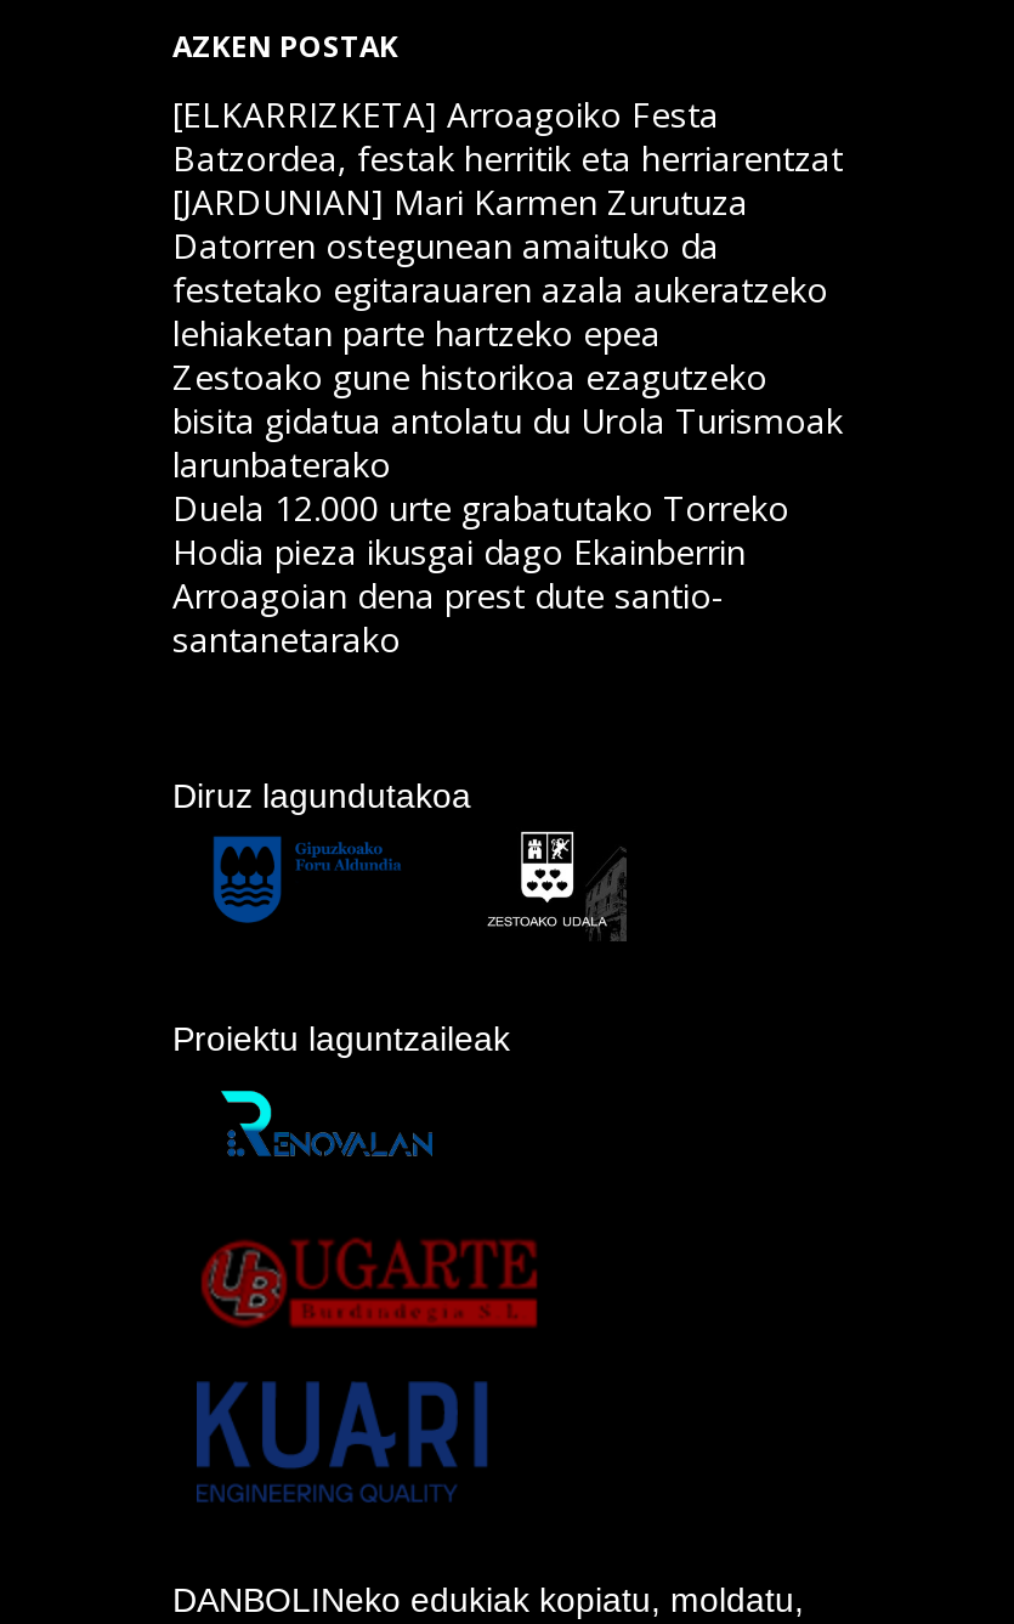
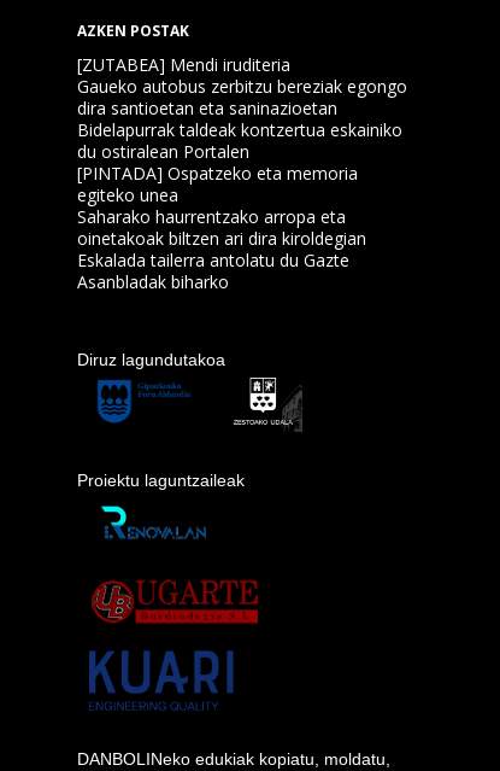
- [ELKARRIZKETA] Arroagoiko Festa
- Batzordea, festak herritik eta herriarentzat
- [JARDUNIAN] Mari Karmen Zurutuza
- Datorren ostegunean amaituko da
- festetako egitarauaren azala aukeratzeko
- lehiaketan parte hartzeko epea
- Zestoako gune historikoa ezagutzeko
- bisita gidatua antolatu du Urola Turismoak
- larunbaterako
- Duela 12.000 urte grabatutako Torreko
- Hodia pieza ikusgai dago Ekainberrin
- Arroagoian dena prest dute santio-
- santanetarako
+ [ZUTABEA] Mendi iruditeria
+ Gaueko autobus zerbitzu bereziak egongo
+ dira santioetan eta saninazioetan
+ Bidelapurrak taldeak kontzertua eskainiko
+ du ostiralean Portalen
+ [PINTADA] Ospatzeko eta memoria
+ egiteko unea
+ Saharako haurrentzako arropa eta
+ oinetakoak biltzen ari dira kiroldegian
+ Eskalada tailerra antolatu du Gazte
+ Asanbladak biharko
